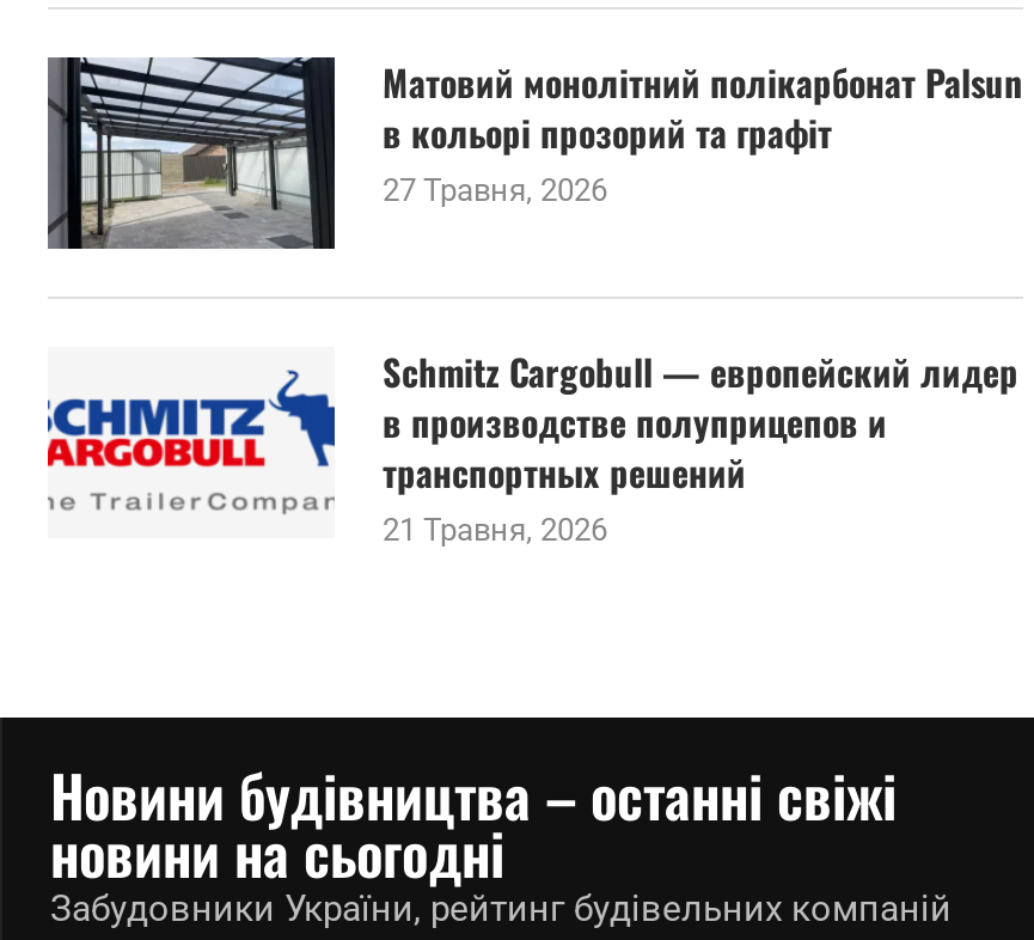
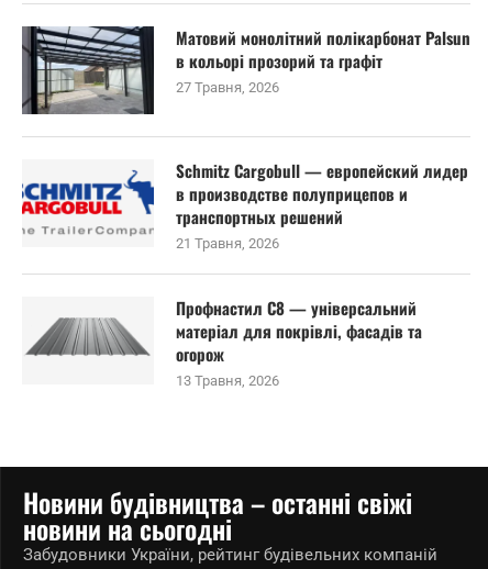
+ [image]
+ Профнастил С8 — універсальний
+ матеріал для покрівлі, фасадів та
+ огорож
+ 13 Травня, 2026
